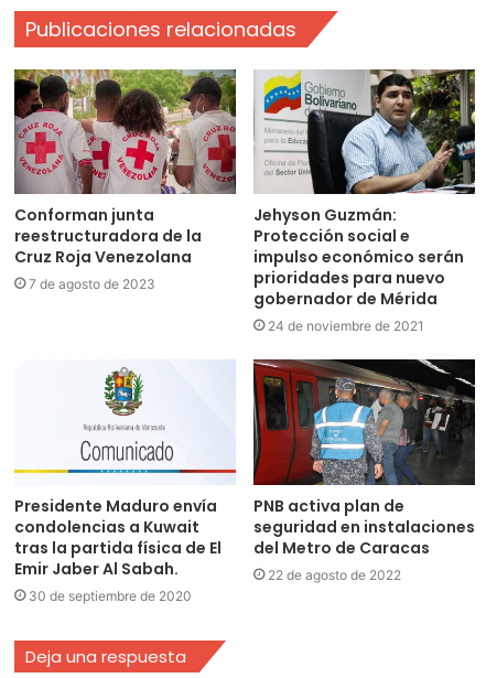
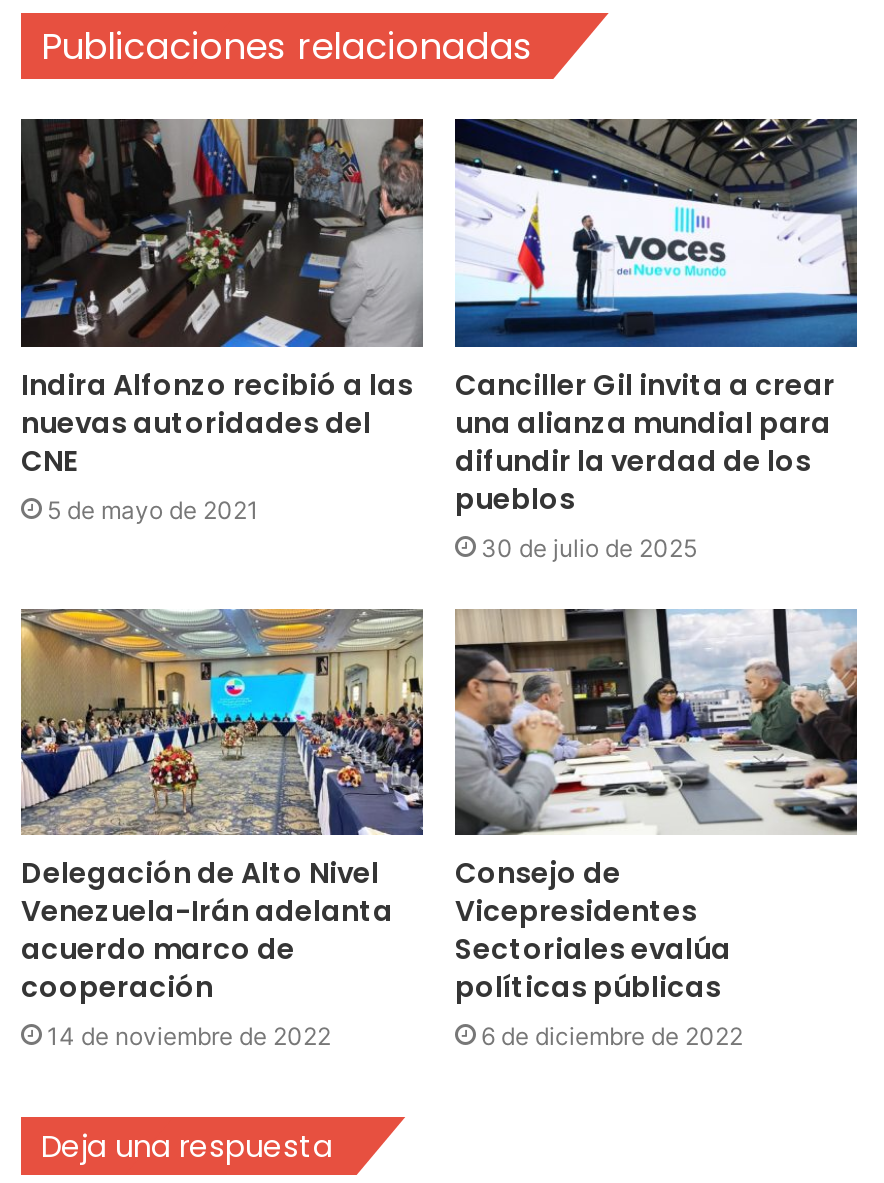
- [image]
- Conforman junta
- reestructuradora de la
- Cruz Roja Venezolana
- 7 de agosto de 2023
+ [image]
+ Indira Alfonzo recibió a las
+ nuevas autoridades del
+ CNE
+ 5 de mayo de 2021

- [image]
- Jehyson Guzmán:
- Protección social e
- impulso económico serán
- prioridades para nuevo
- gobernador de Mérida
- 24 de noviembre de 2021
+ [image]
+ Canciller Gil invita a crear
+ una alianza mundial para
+ difundir la verdad de los
+ pueblos
+ 30 de julio de 2025

- [image]
- Presidente Maduro envía
- condolencias a Kuwait
- tras la partida física de El
- Emir Jaber Al Sabah.
- 30 de septiembre de 2020
+ [image]
+ Delegación de Alto Nivel
+ Venezuela-Irán adelanta
+ acuerdo marco de
+ cooperación
+ 14 de noviembre de 2022

- [image]
- PNB activa plan de
- seguridad en instalaciones
- del Metro de Caracas
- 22 de agosto de 2022
+ [image]
+ Consejo de
+ Vicepresidentes
+ Sectoriales evalúa
+ políticas públicas
+ 6 de diciembre de 2022
